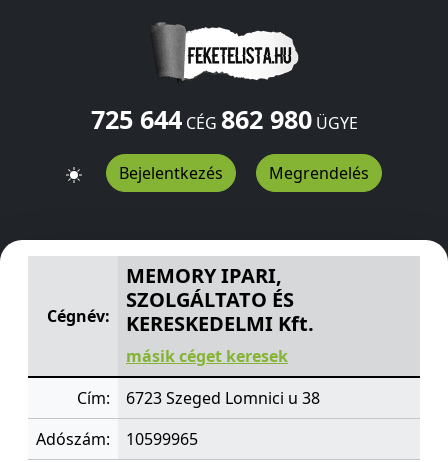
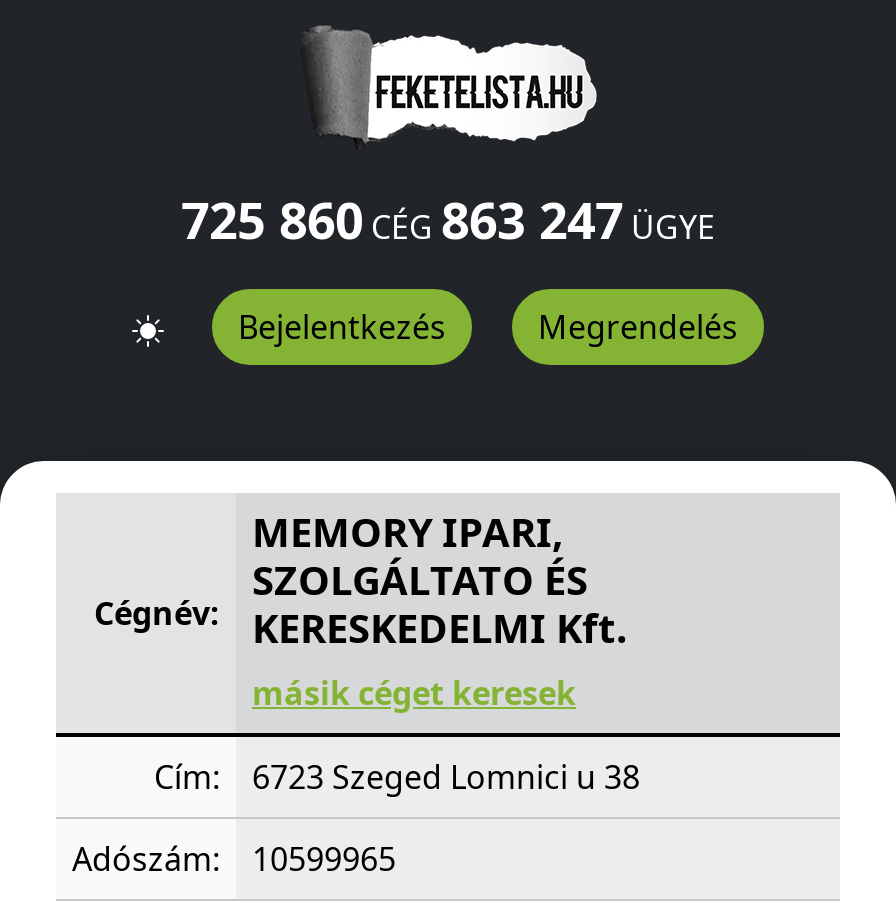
- 725 644CÉG 862 980 ÜGYE
+ 725 860CÉG 863 247 ÜGYE
